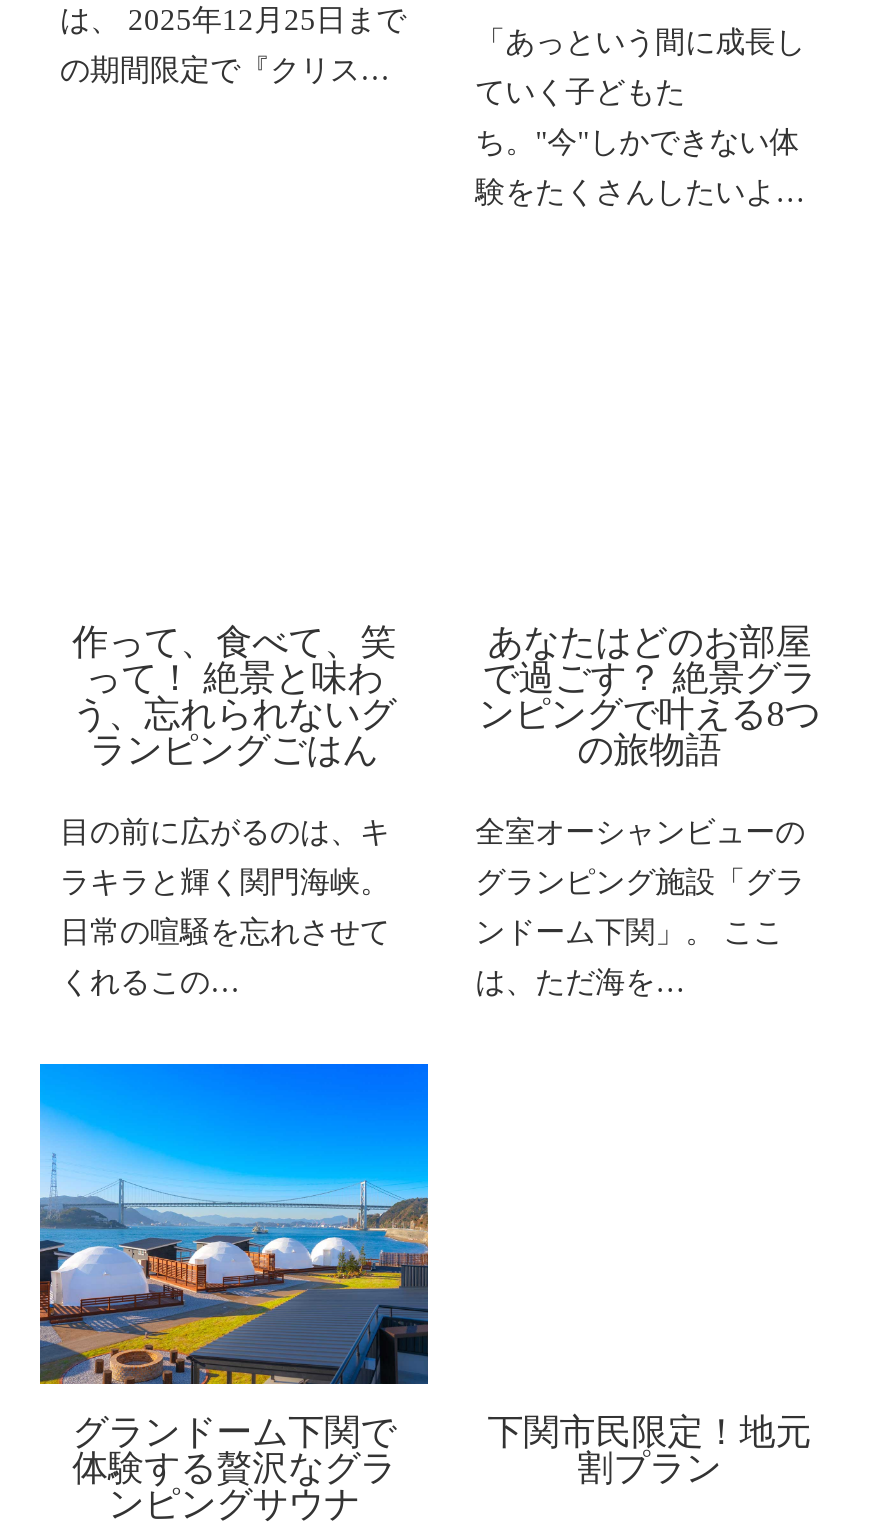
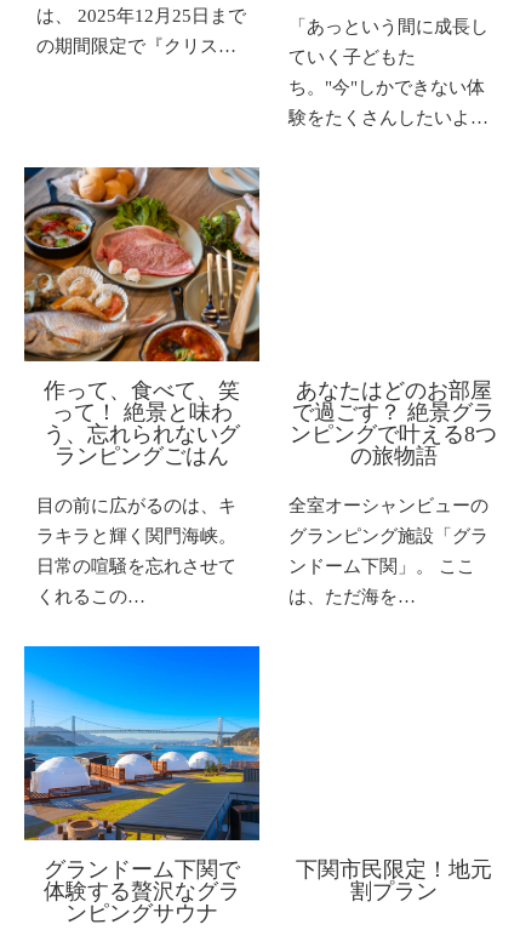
+ [image]
